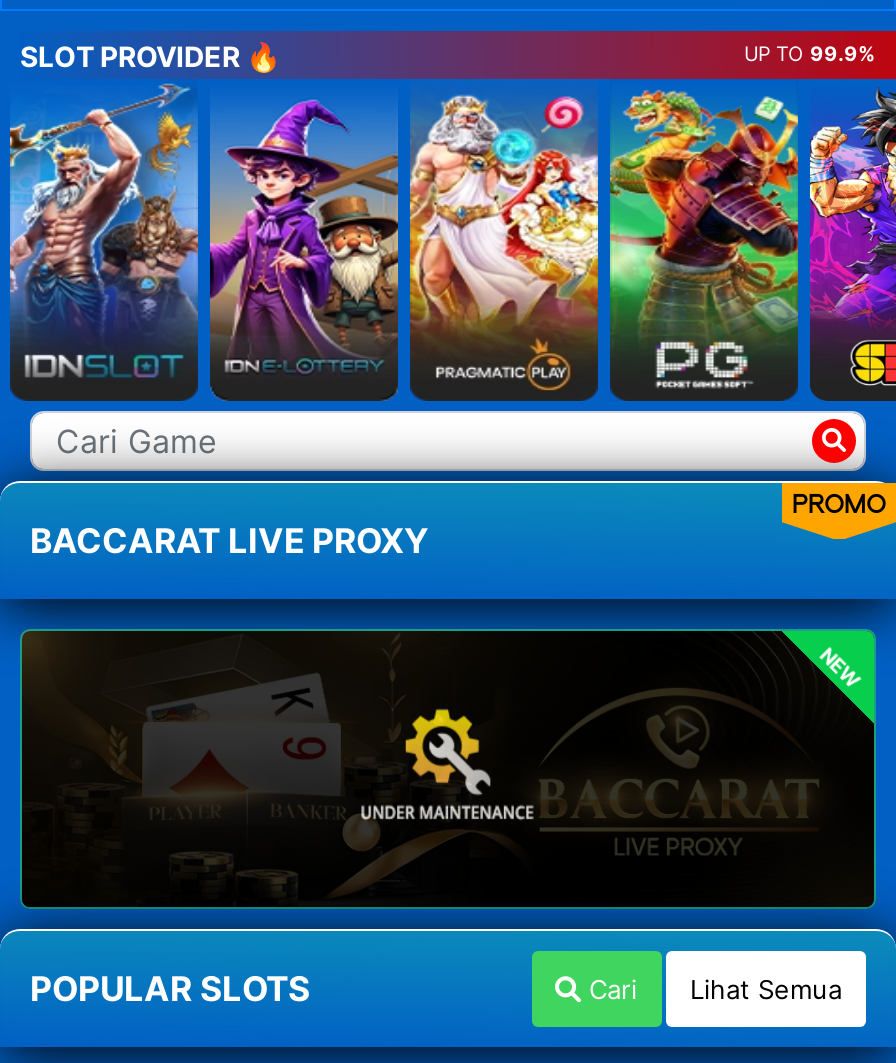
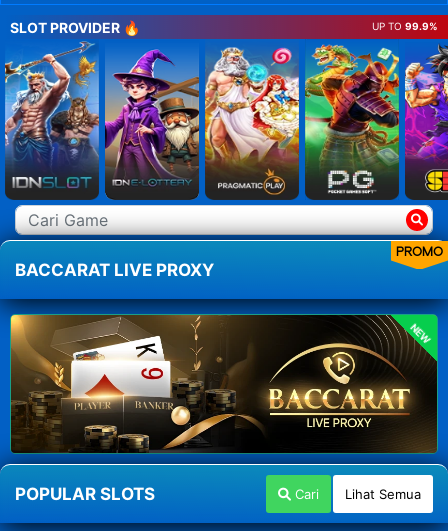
- [image]
+ [image]
